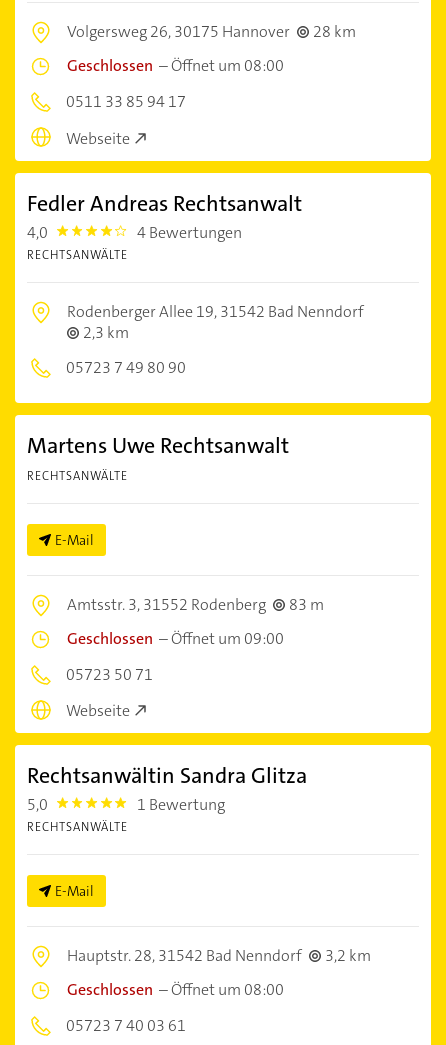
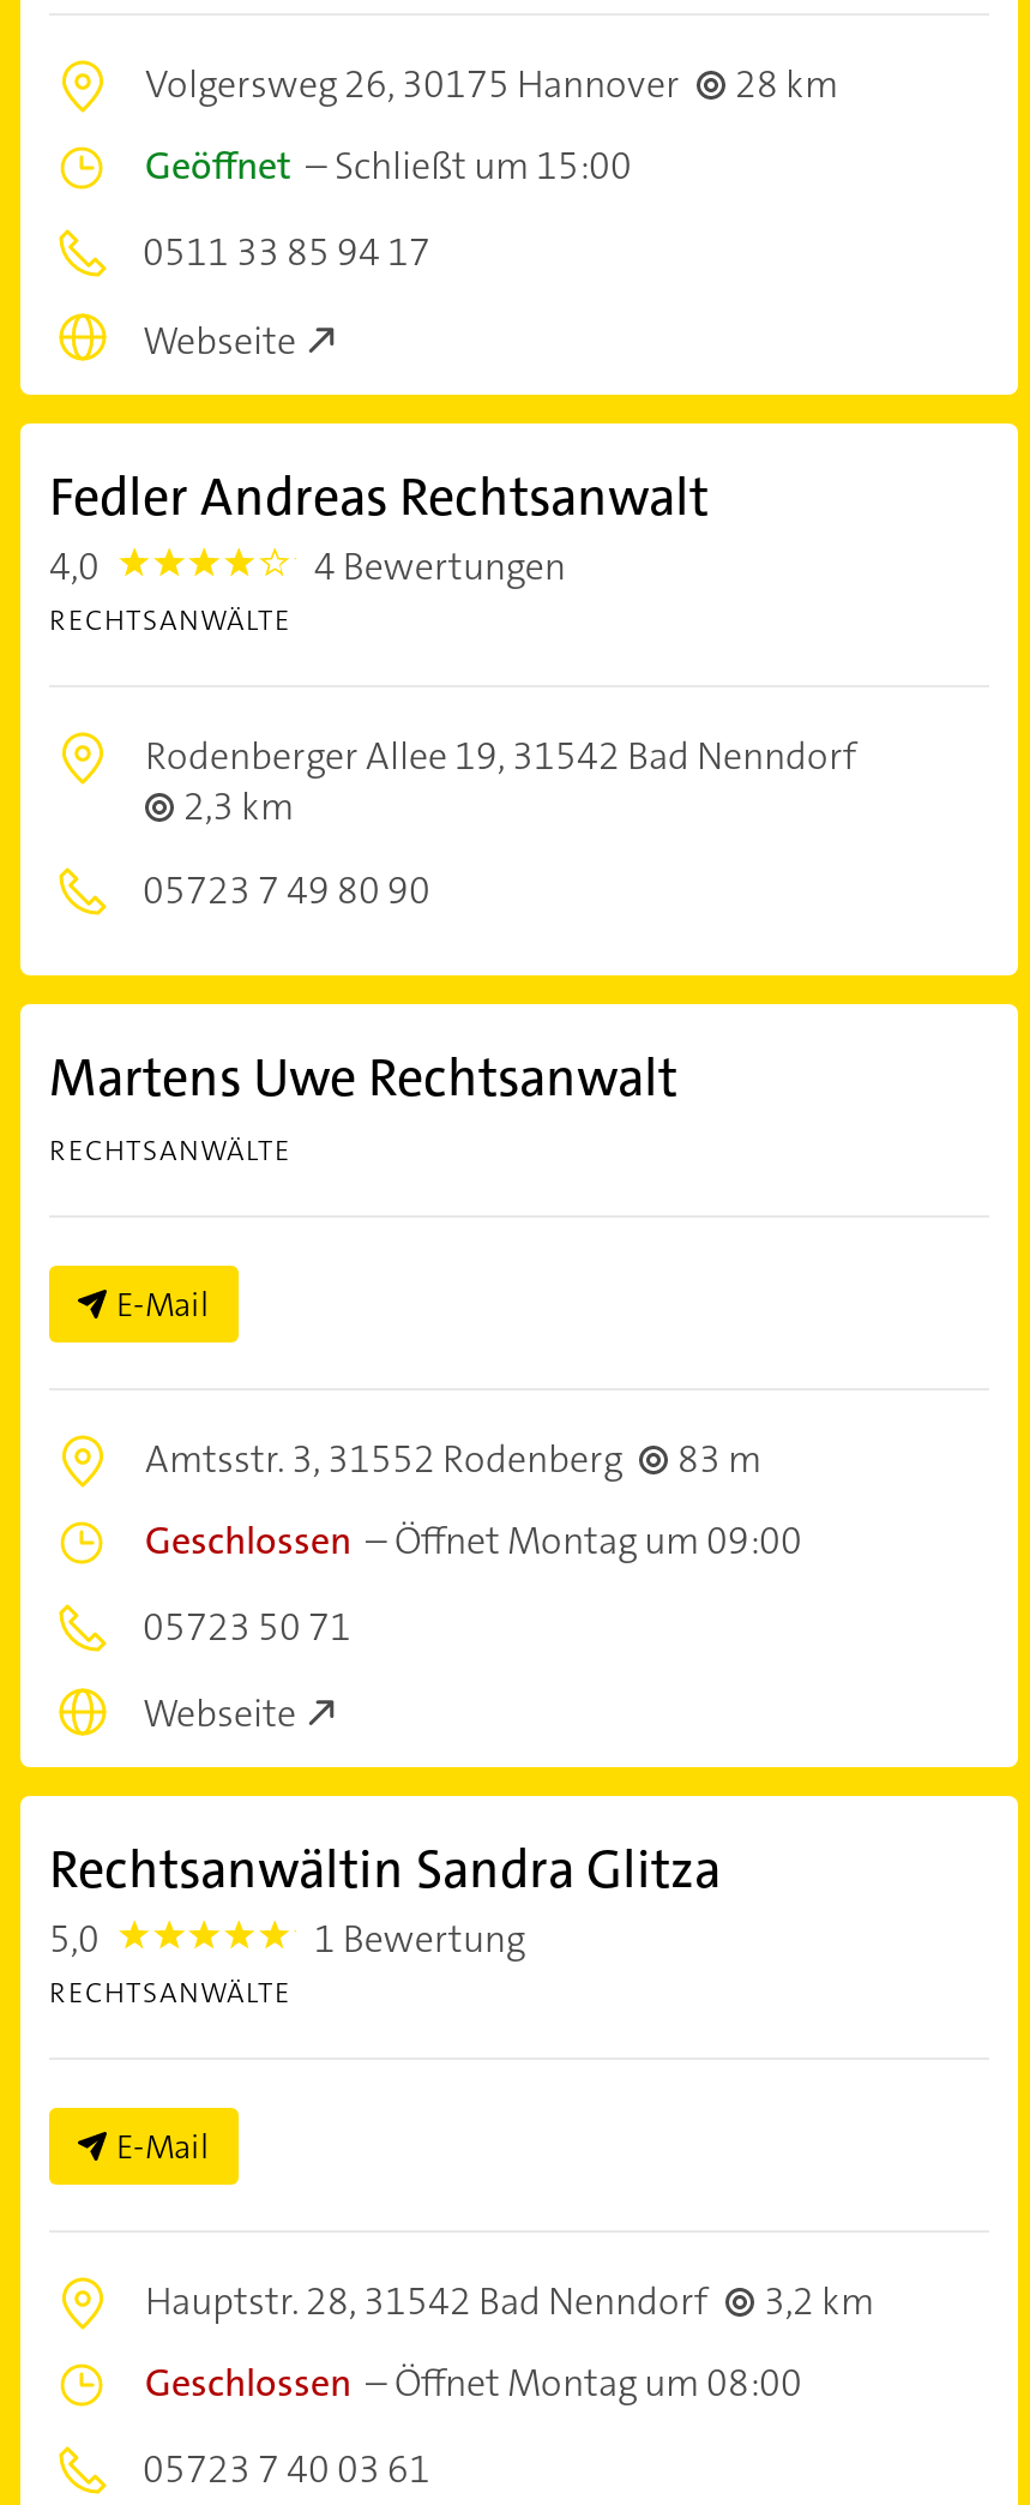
- Geschlossen – Öffnet um 08:00
+ Geöffnet – Schließt um 15:00

- Geschlossen –Öffnet um 09:00
+ Geschlossen –Öffnet Montag um 09:00

- Geschlossen –Öffnet um 08:00
+ Geschlossen –Öffnet Montag um 08:00
